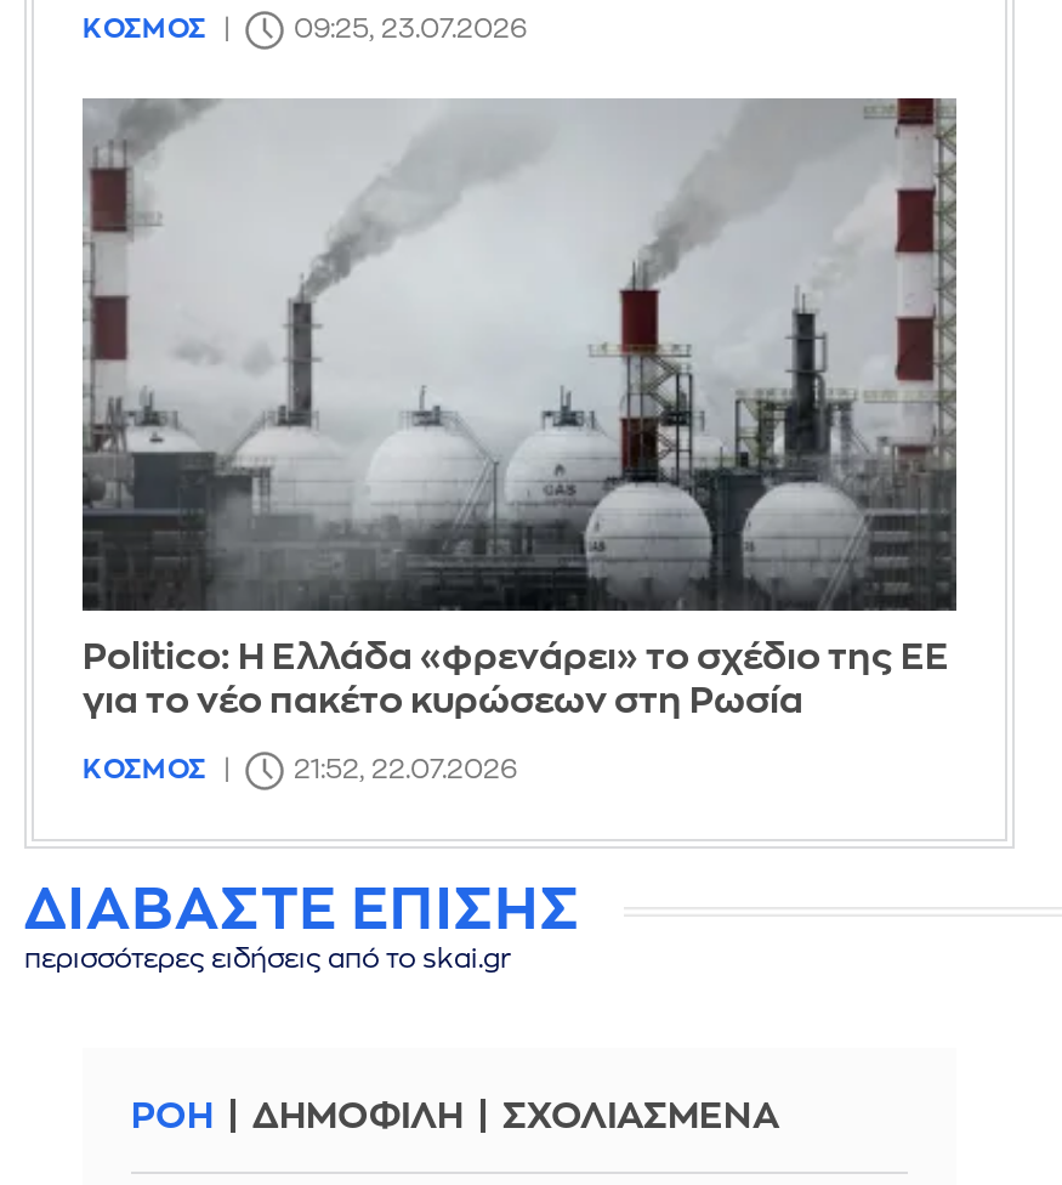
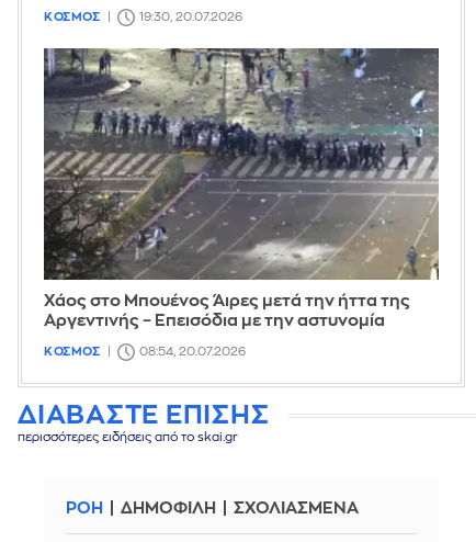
- 09:25, 23.07.2026
+ 19:30, 20.07.2026

- [image]
- Politico: Η Ελλάδα «φρενάρει» το σχέδιο της ΕΕ
- για το νέο πακέτο κυρώσεων στη Ρωσία
+ [image]
+ Χάος στο Μπουένος Άιρες μετά την ήττα της
+ Αργεντινής – Επεισόδια με την αστυνομία

- 21:52, 22.07.2026
+ 08:54, 20.07.2026
